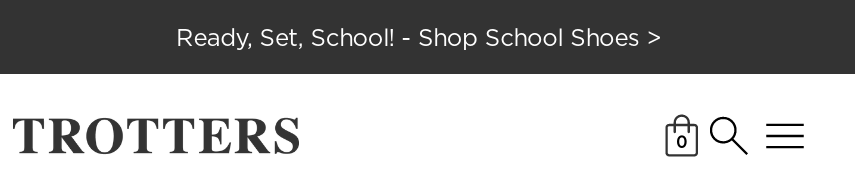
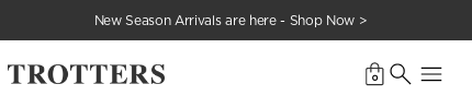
- Ready, Set, School! - Shop School Shoes >
+ New Season Arrivals are here - Shop Now >
